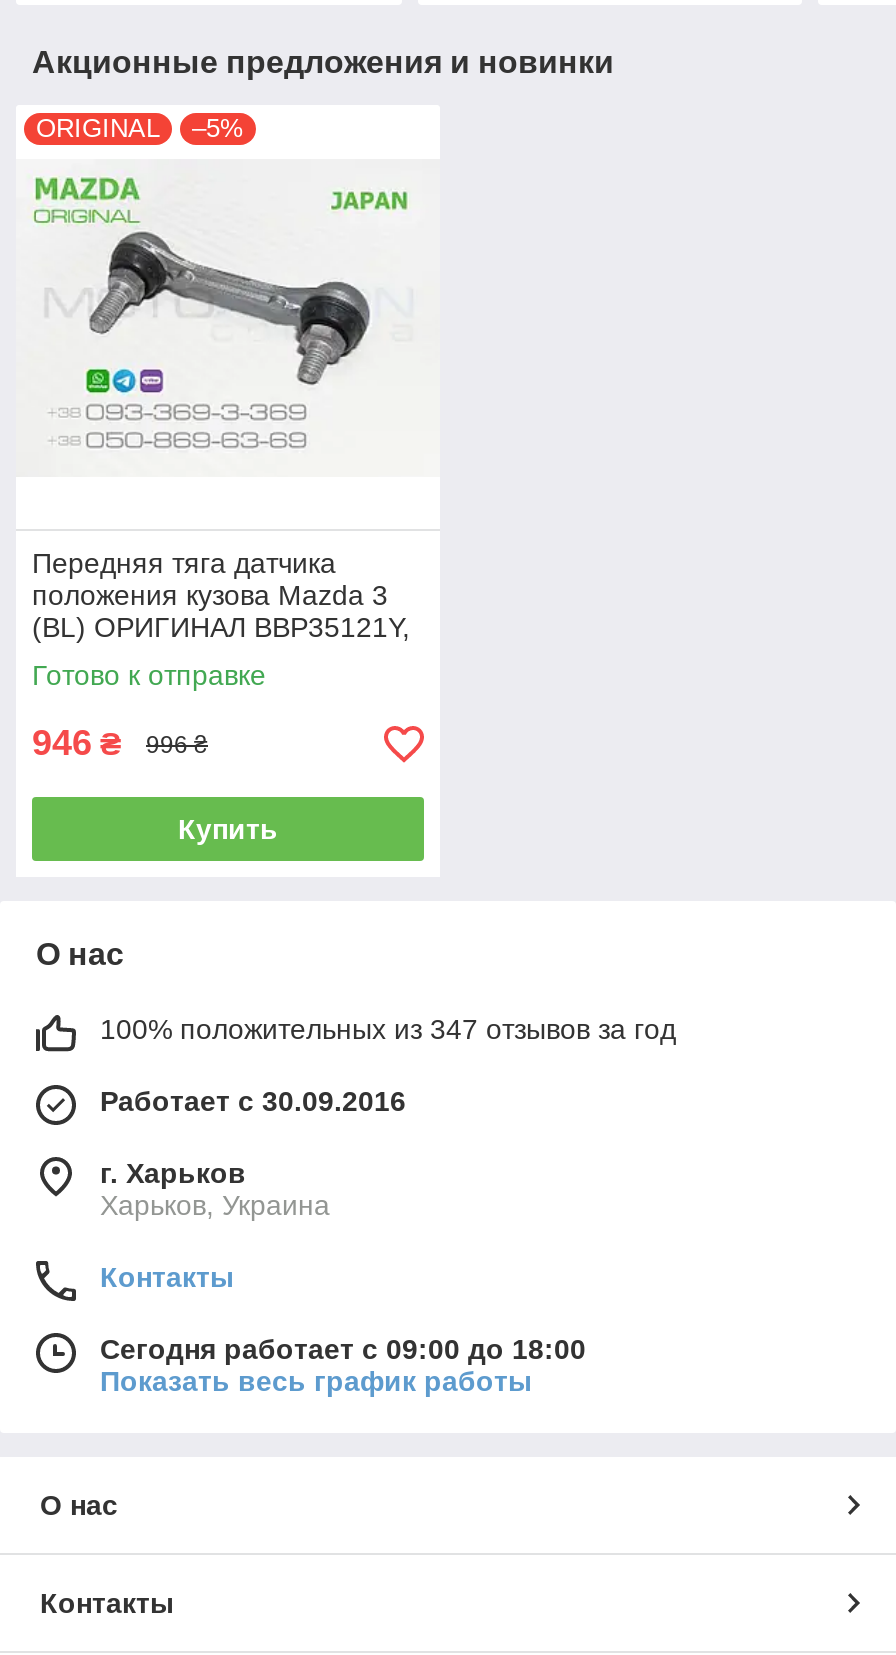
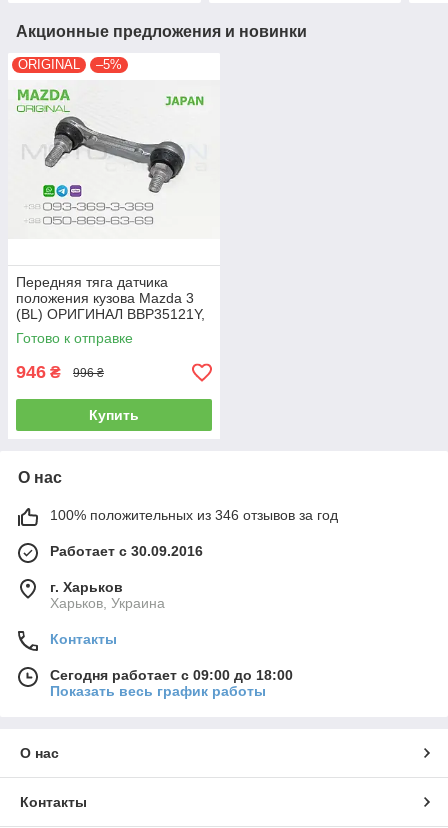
- 100% положительных из 347 отзывов за год
+ 100% положительных из 346 отзывов за год
